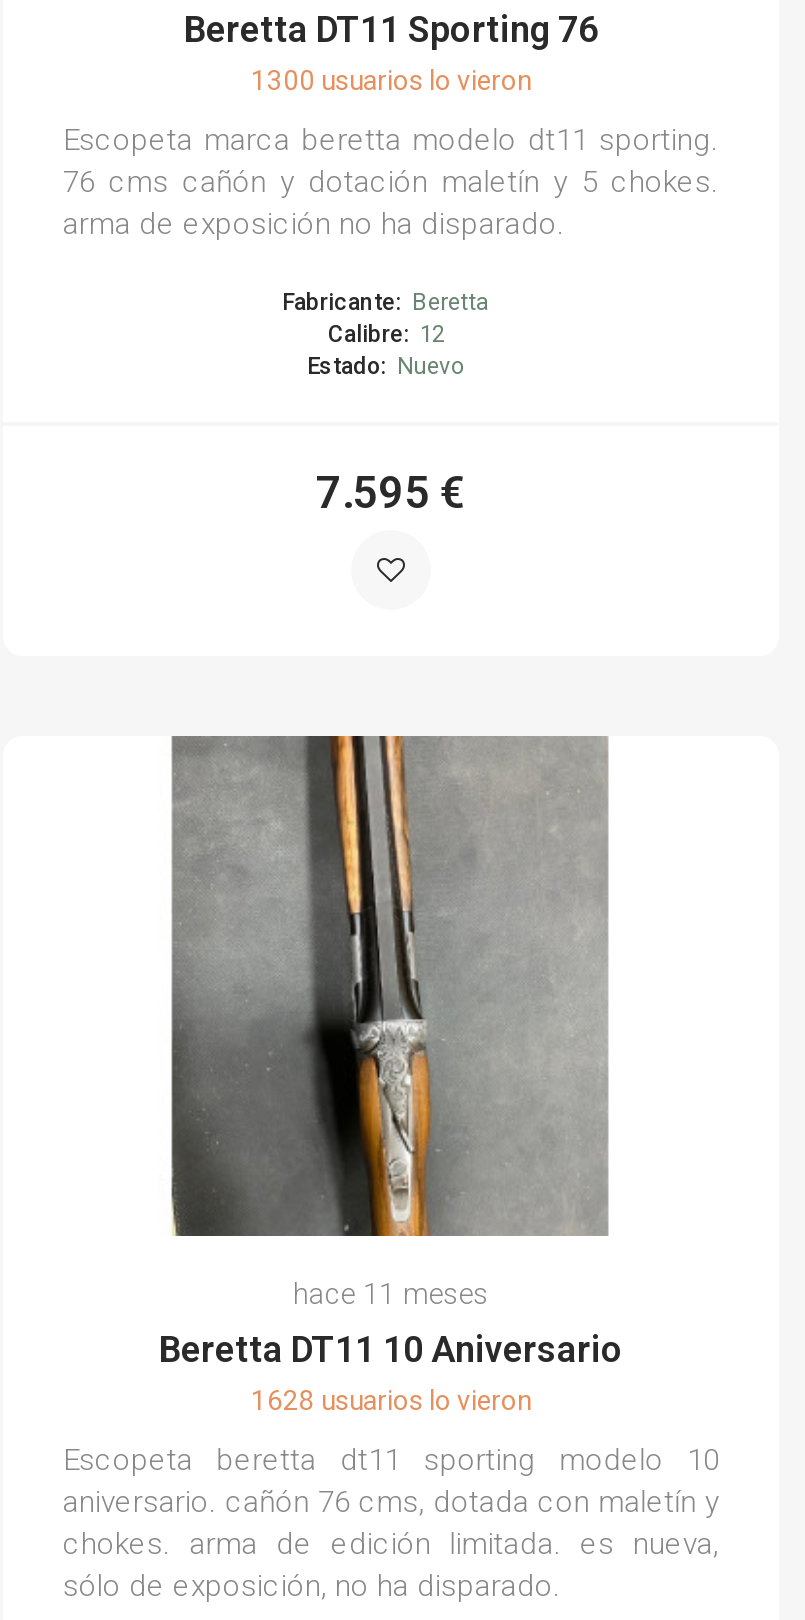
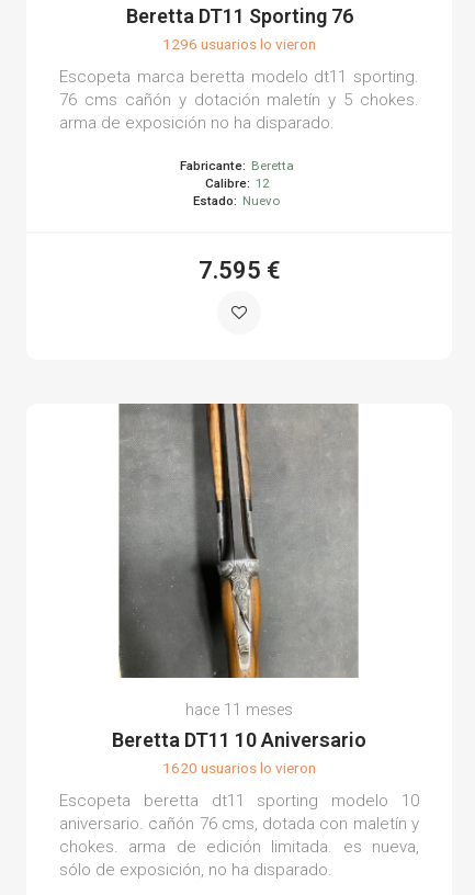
- 1300 usuarios lo vieron
+ 1296 usuarios lo vieron

- 1628 usuarios lo vieron
+ 1620 usuarios lo vieron
